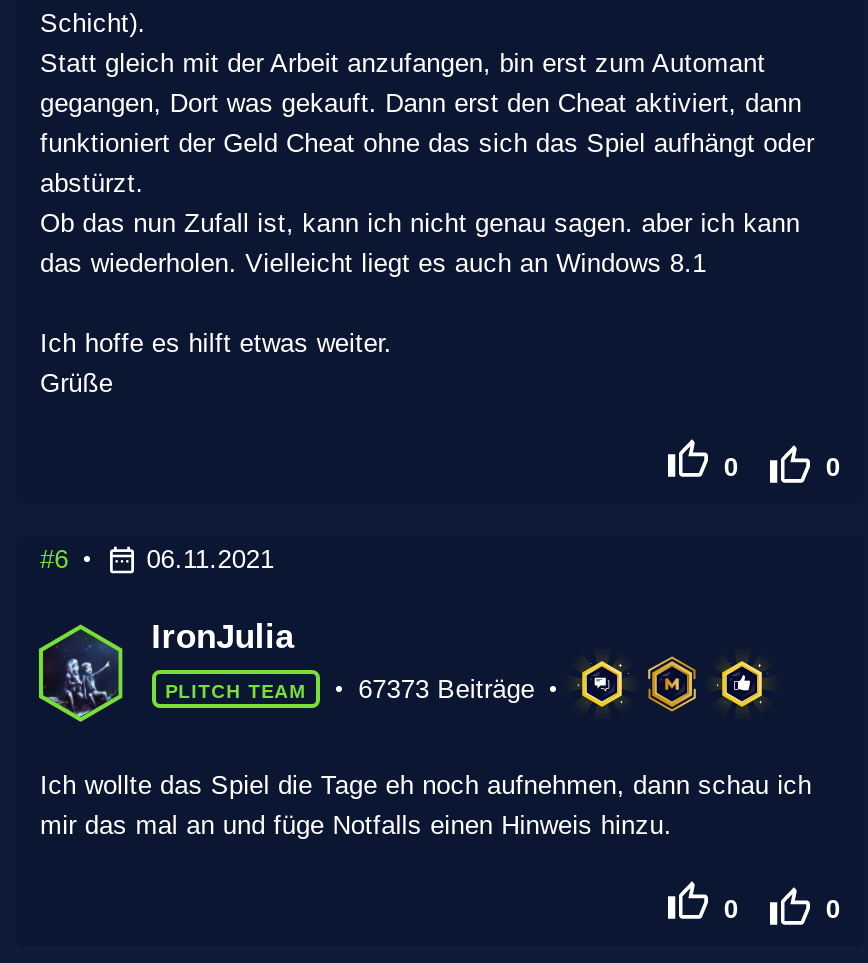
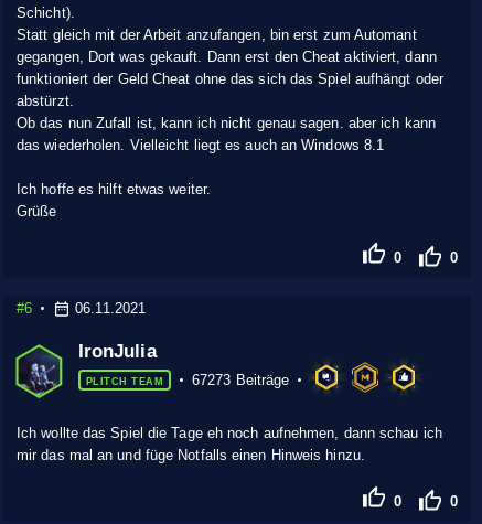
- 67373 Beiträge
+ 67273 Beiträge
